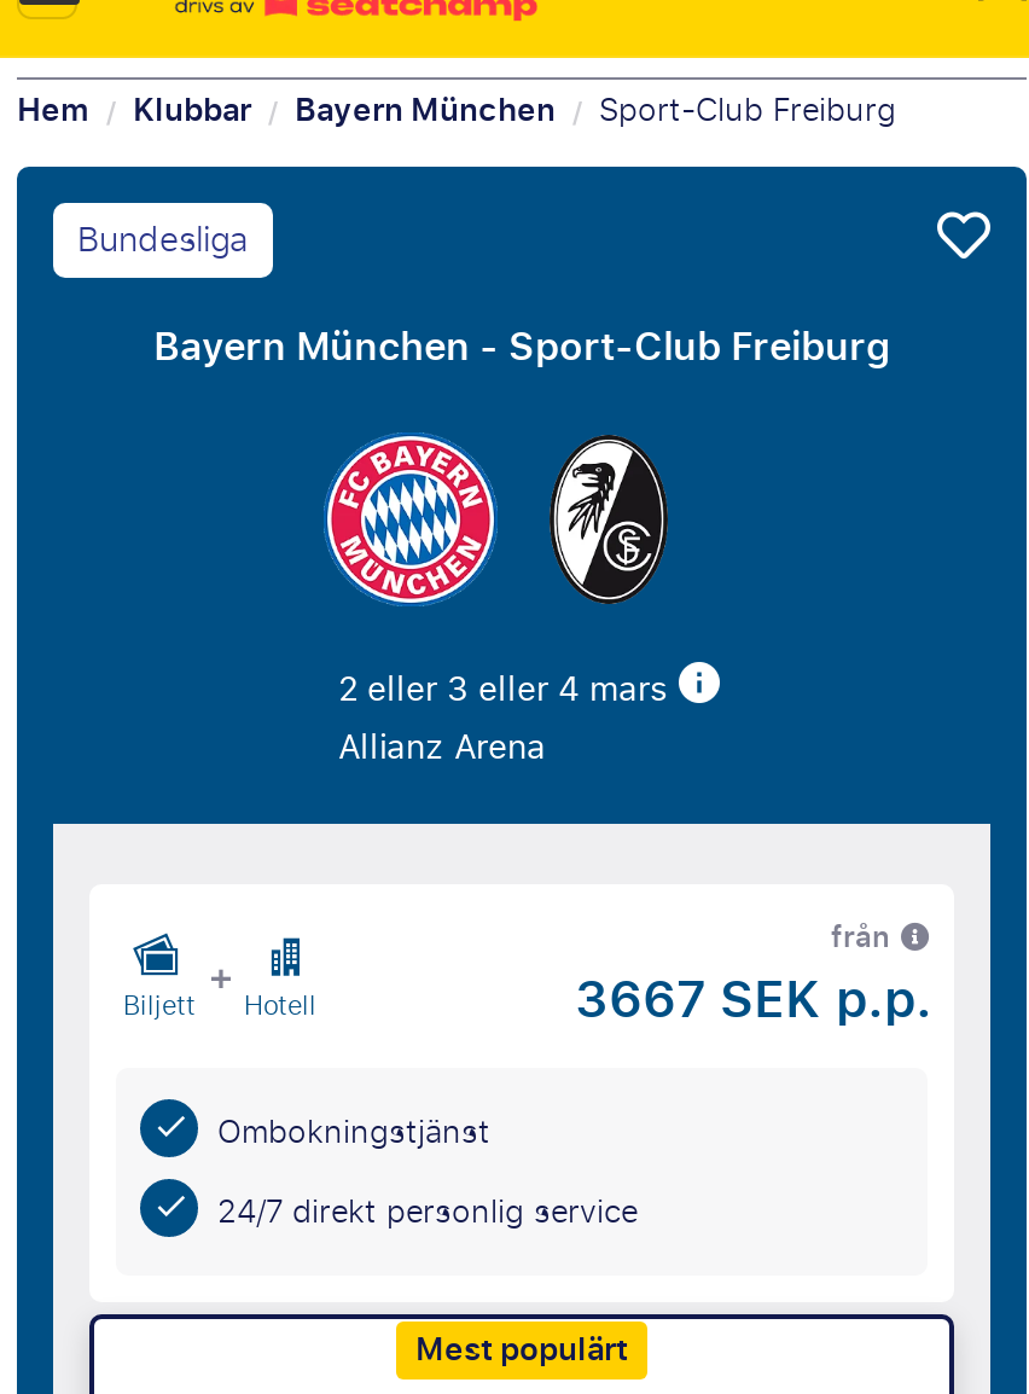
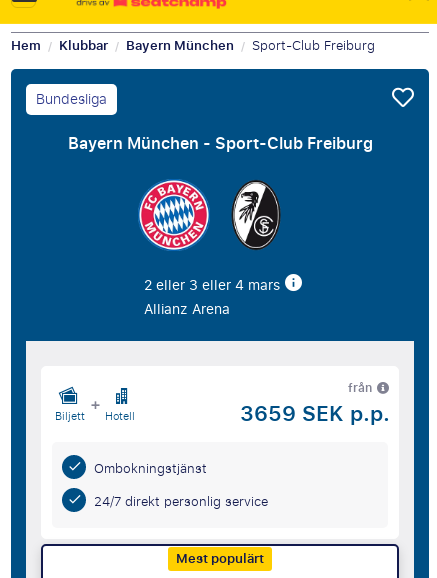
- 3667 SEK p.p.
+ 3659 SEK p.p.
